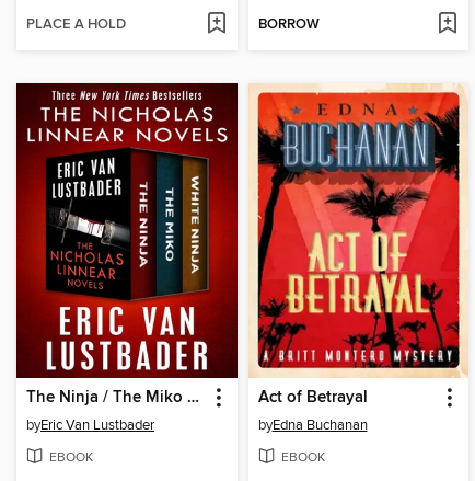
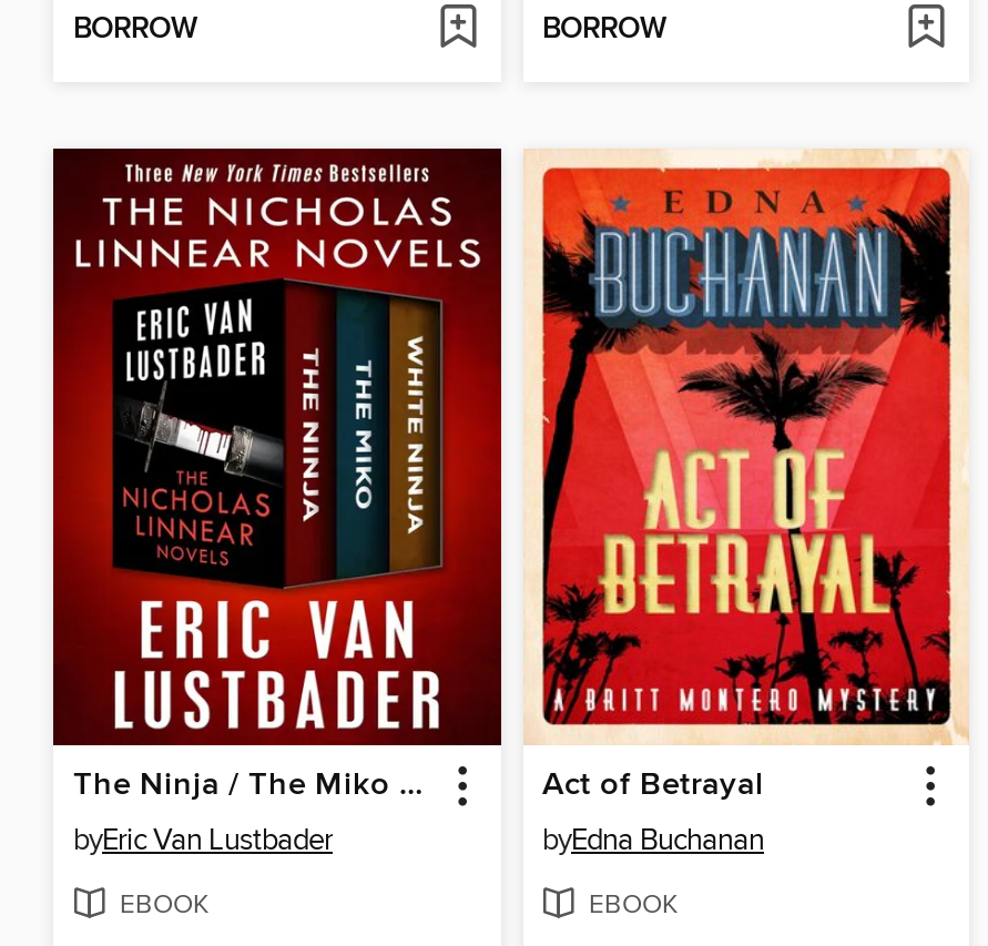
- PLACE A HOLD
+ BORROW
